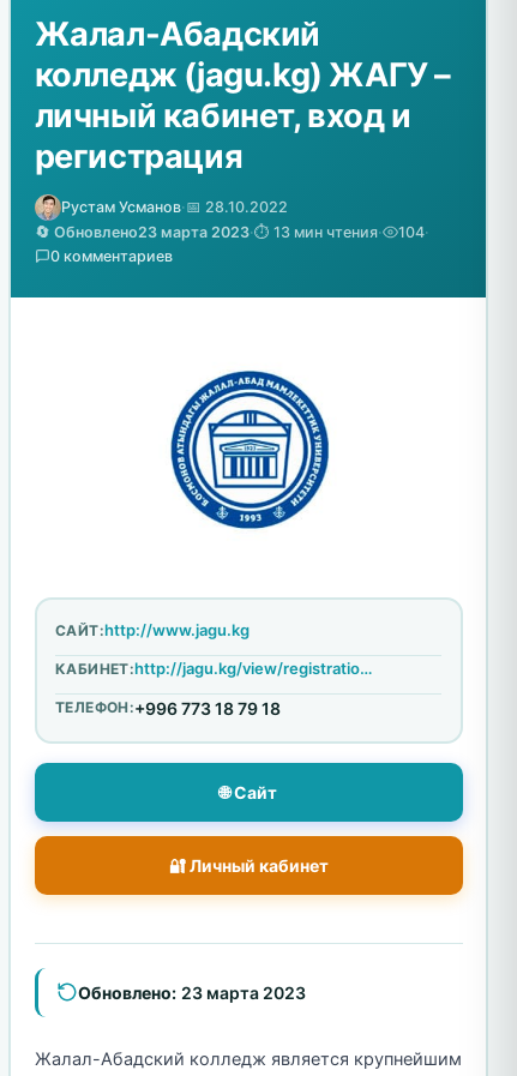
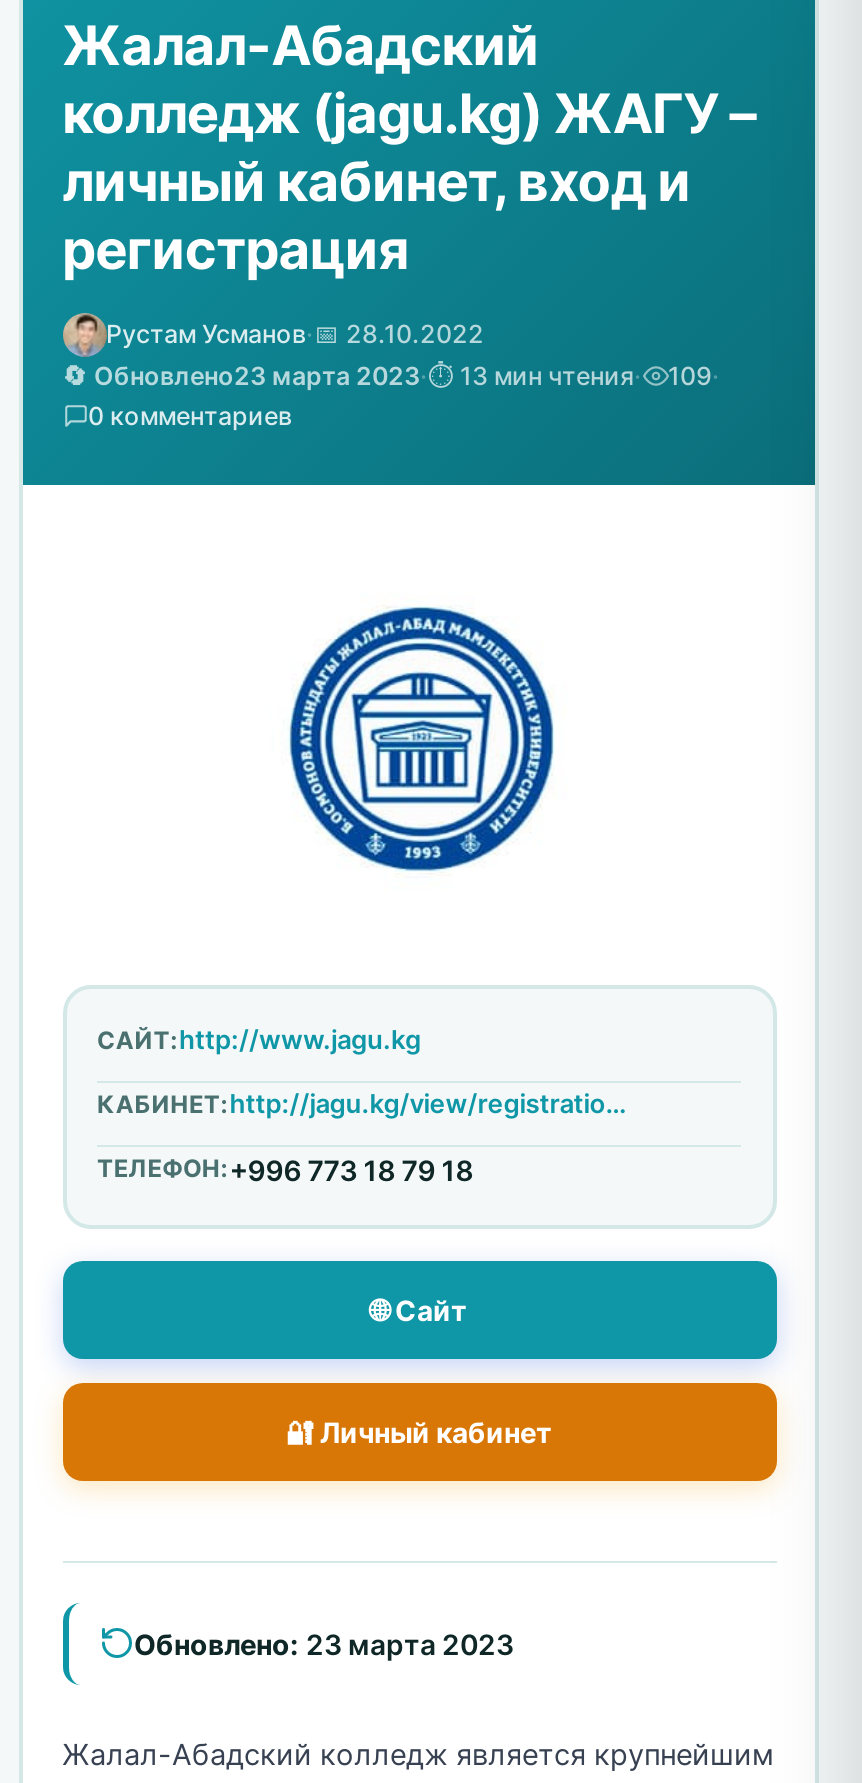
- 104·
+ 109·
